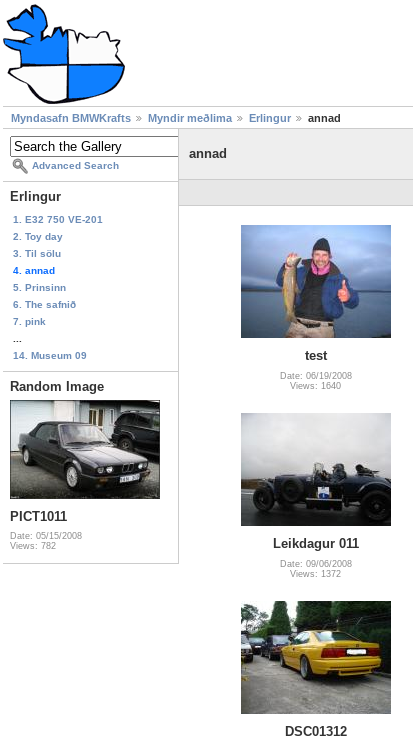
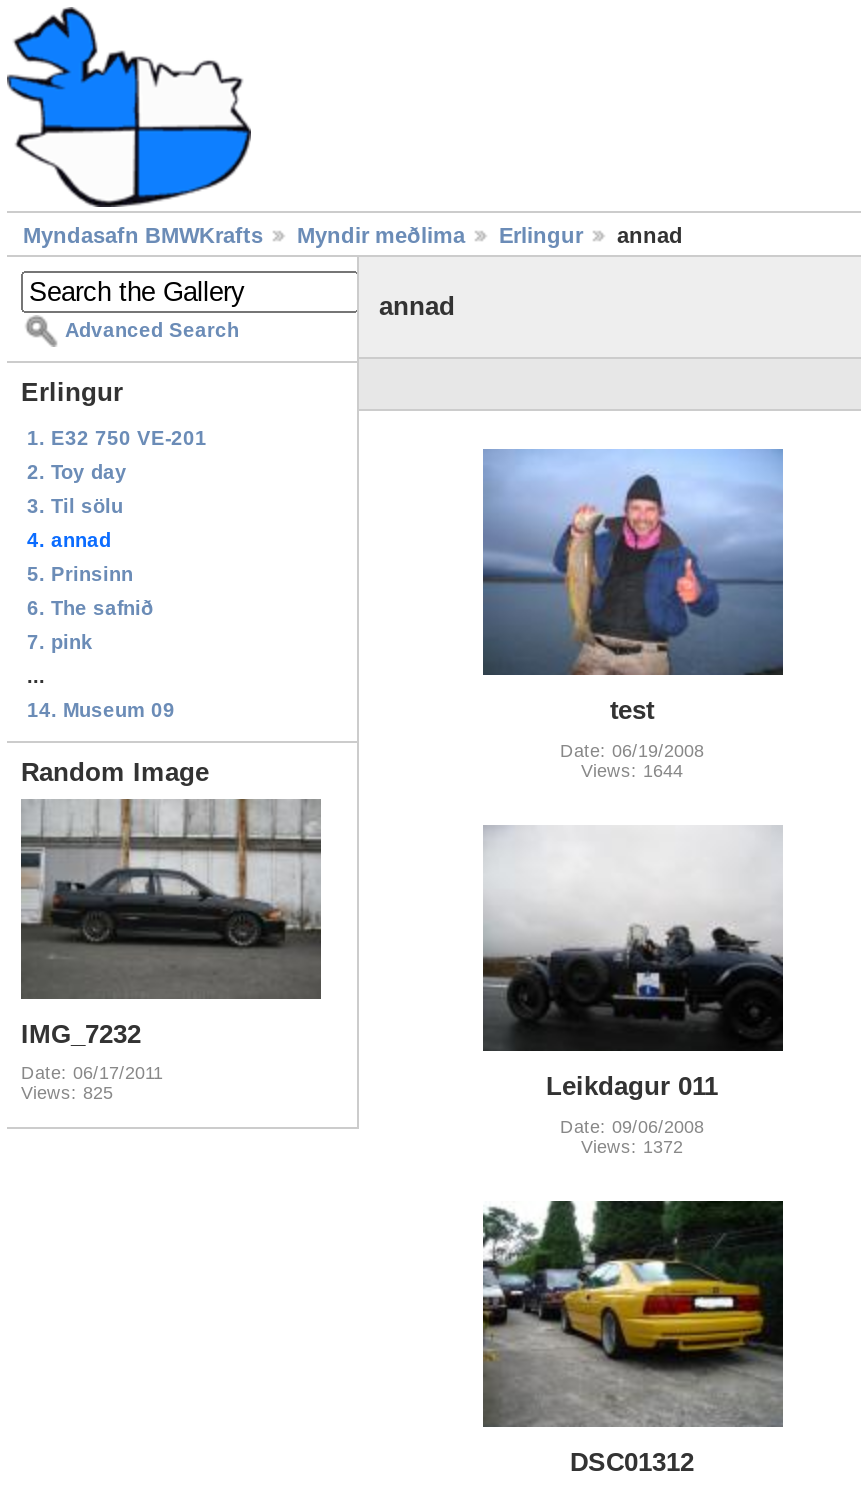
- Views: 1640
+ Views: 1644

- [image]
- PICT1011
+ [image]
+ IMG_7232

- Date: 05/15/2008
- Views: 782
+ Date: 06/17/2011
+ Views: 825
